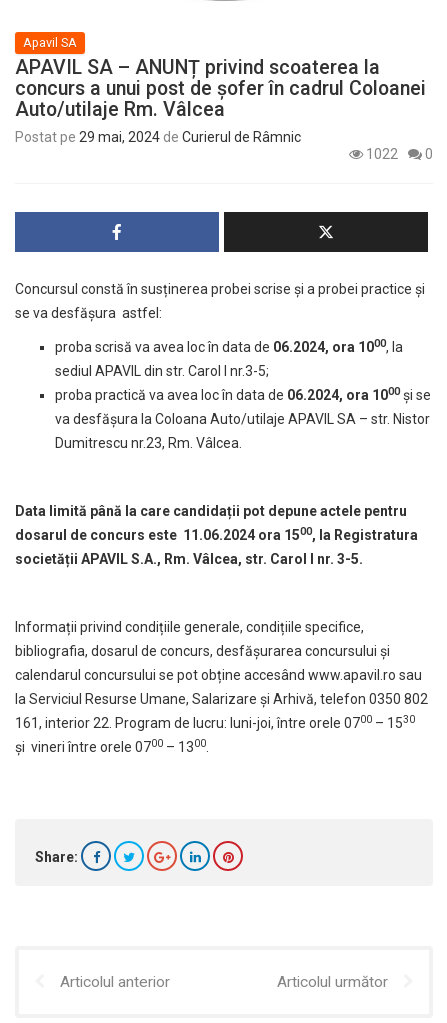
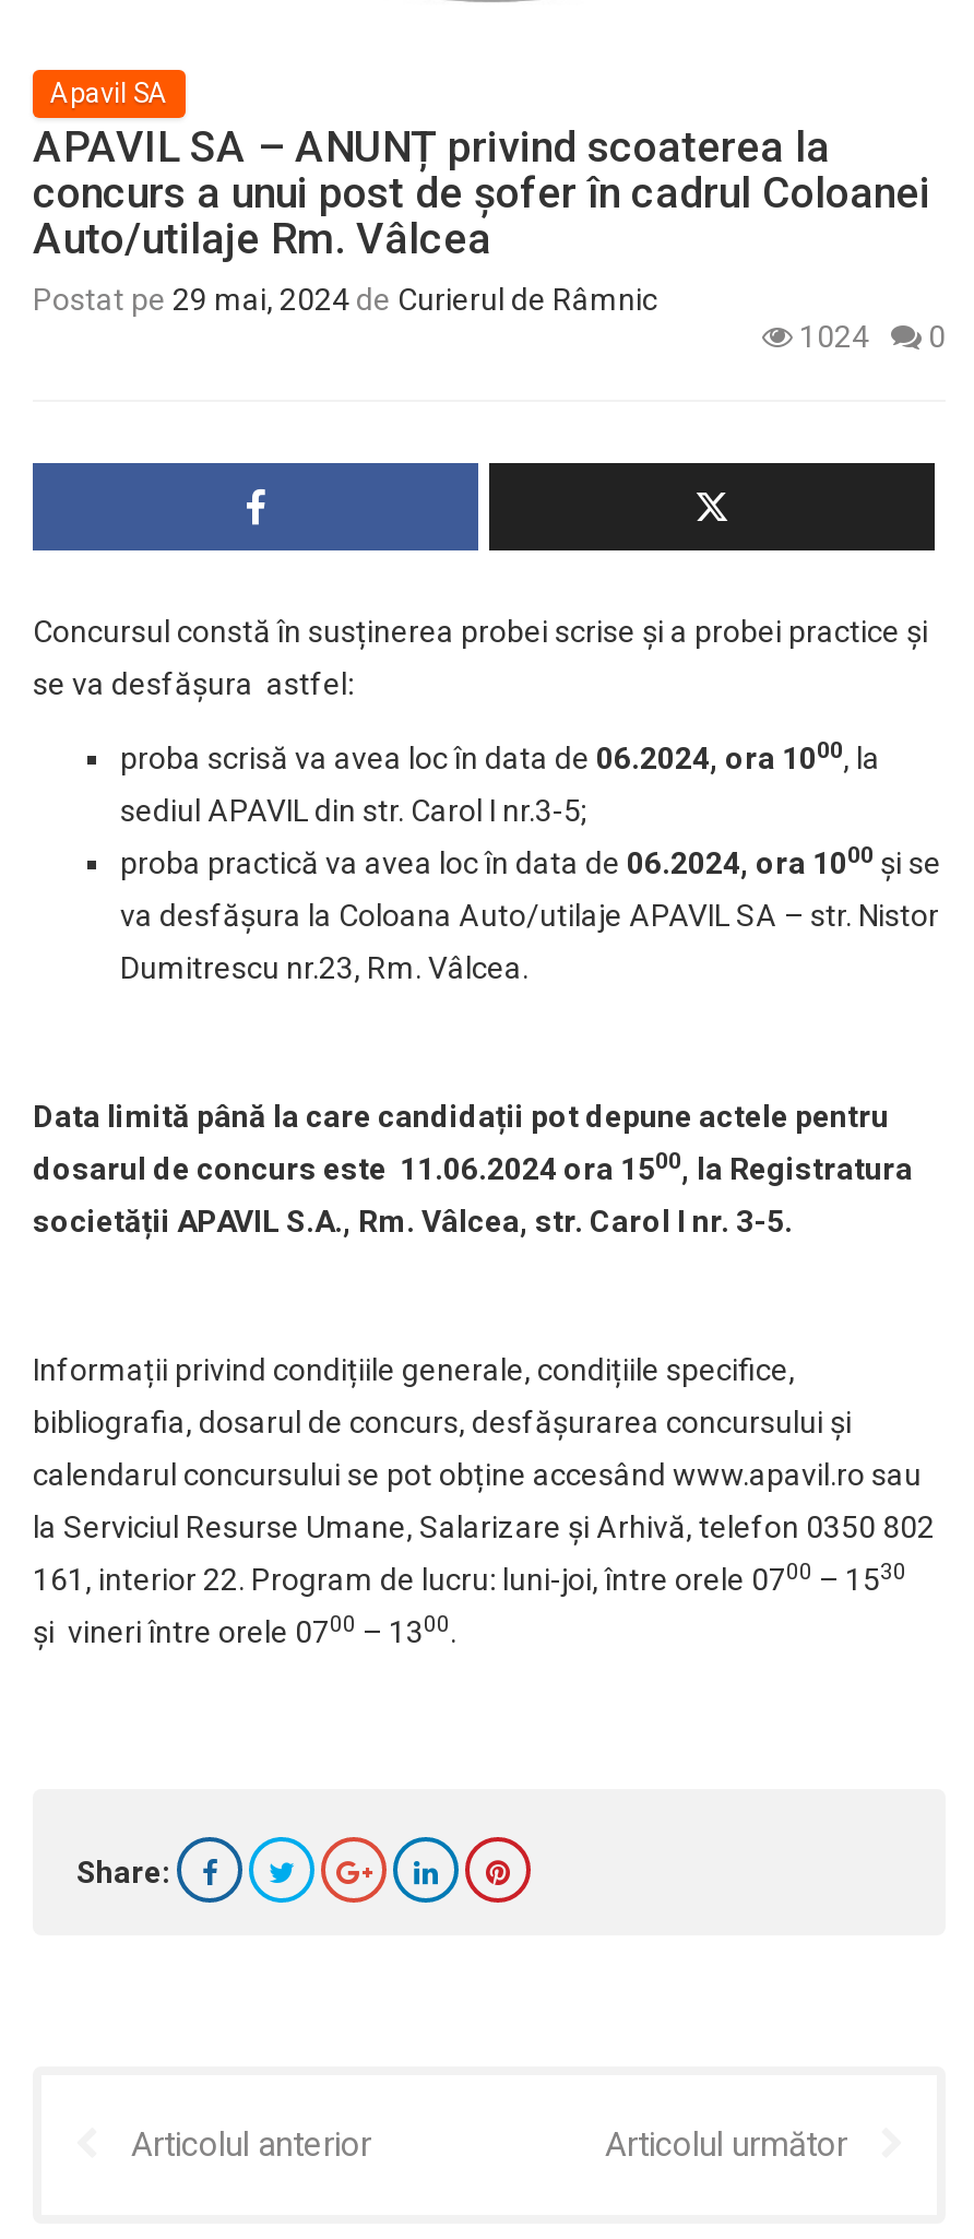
- 1022 0
+ 1024 0
